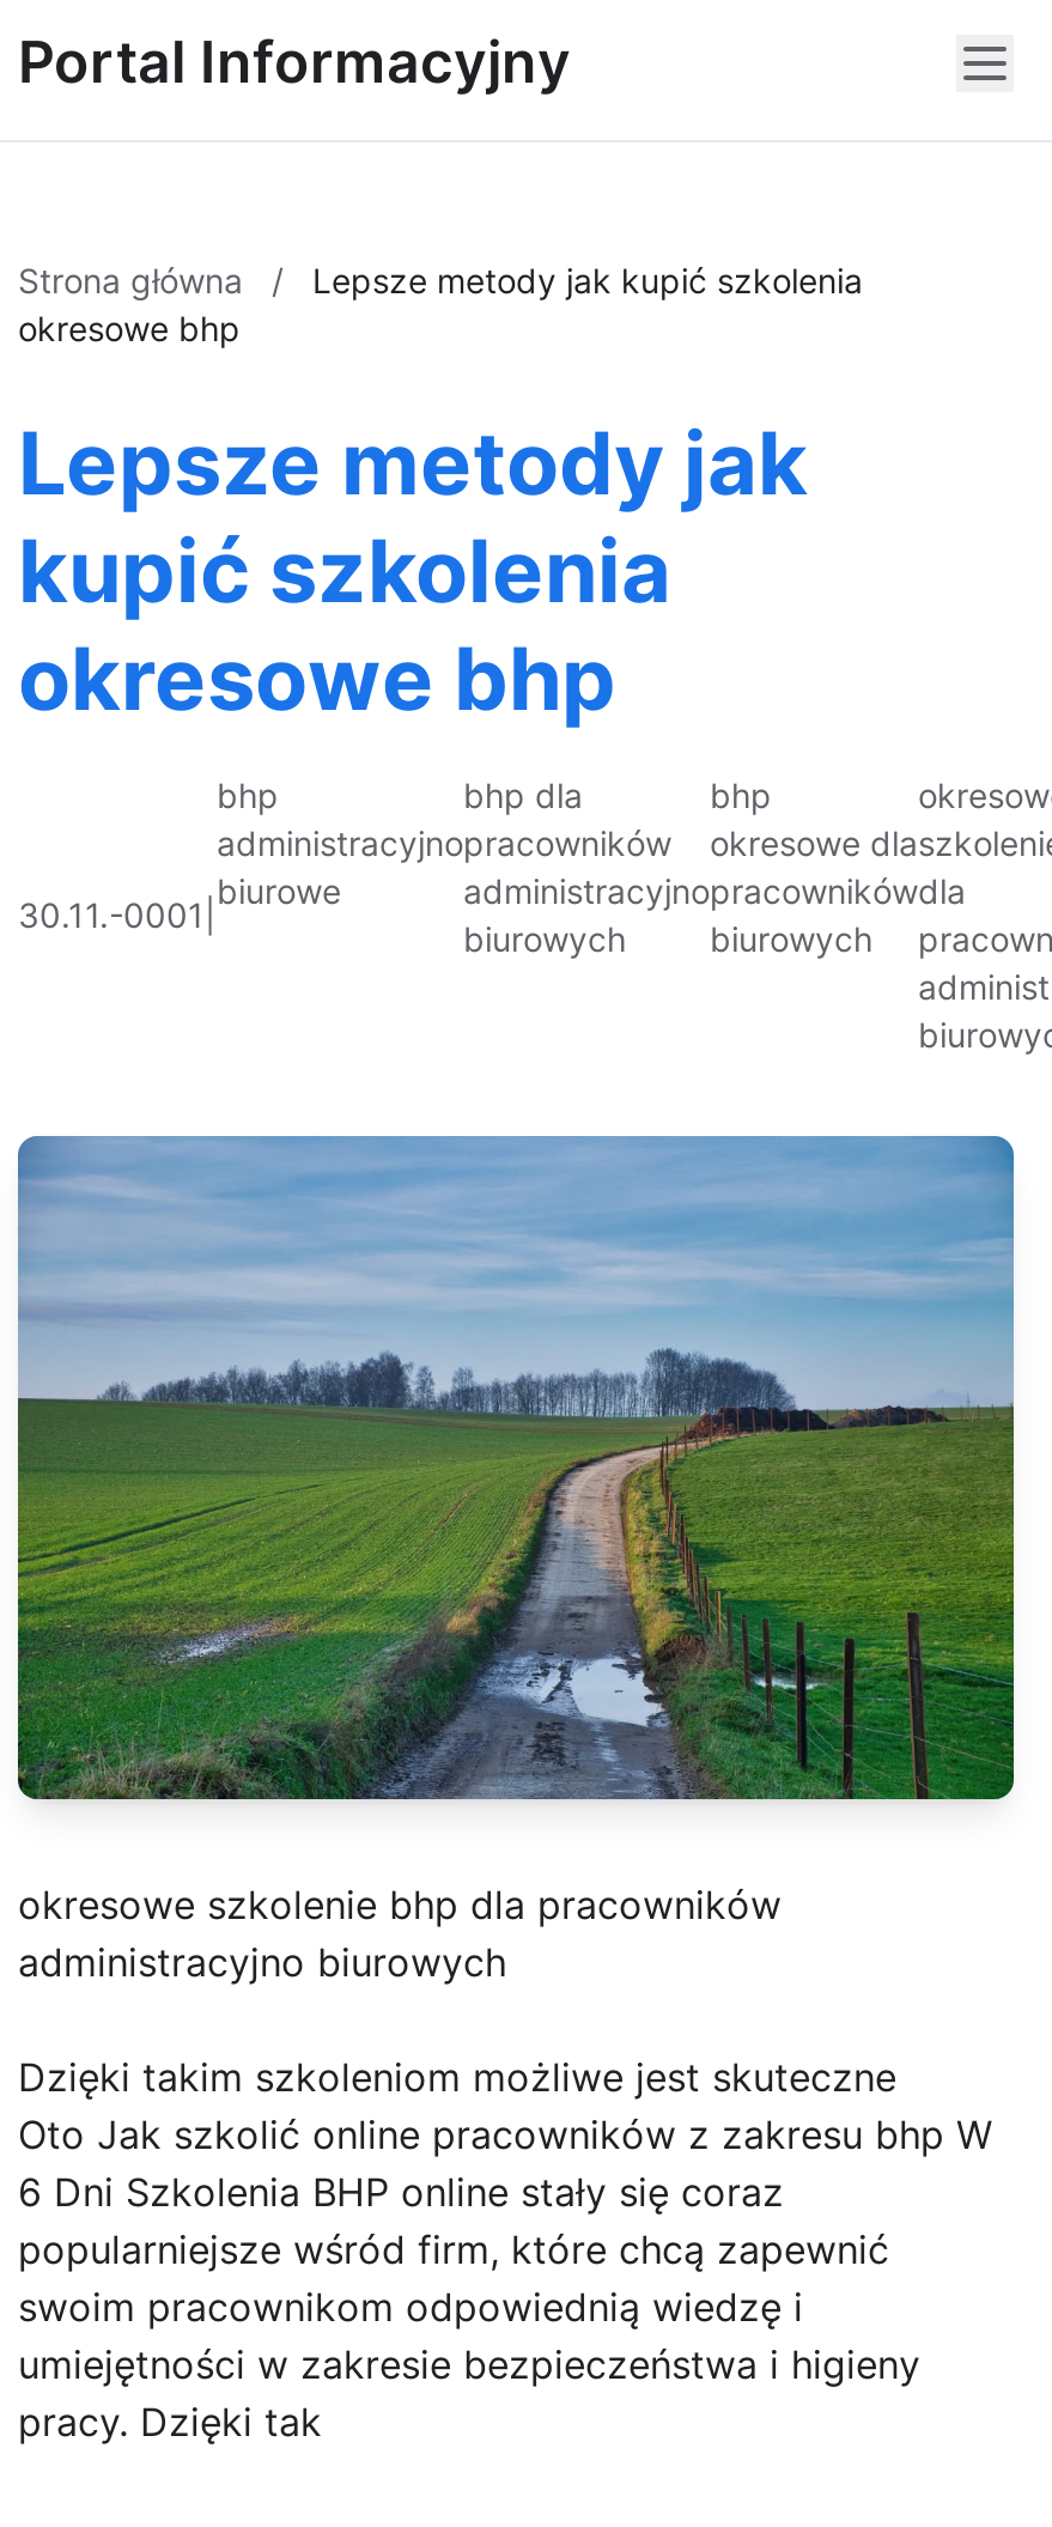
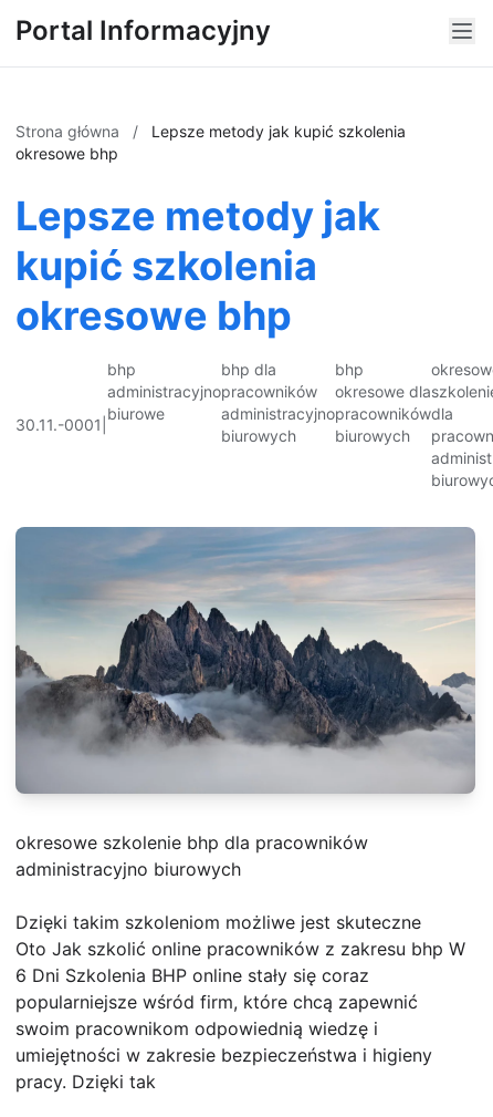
- [image]
+ [image]
